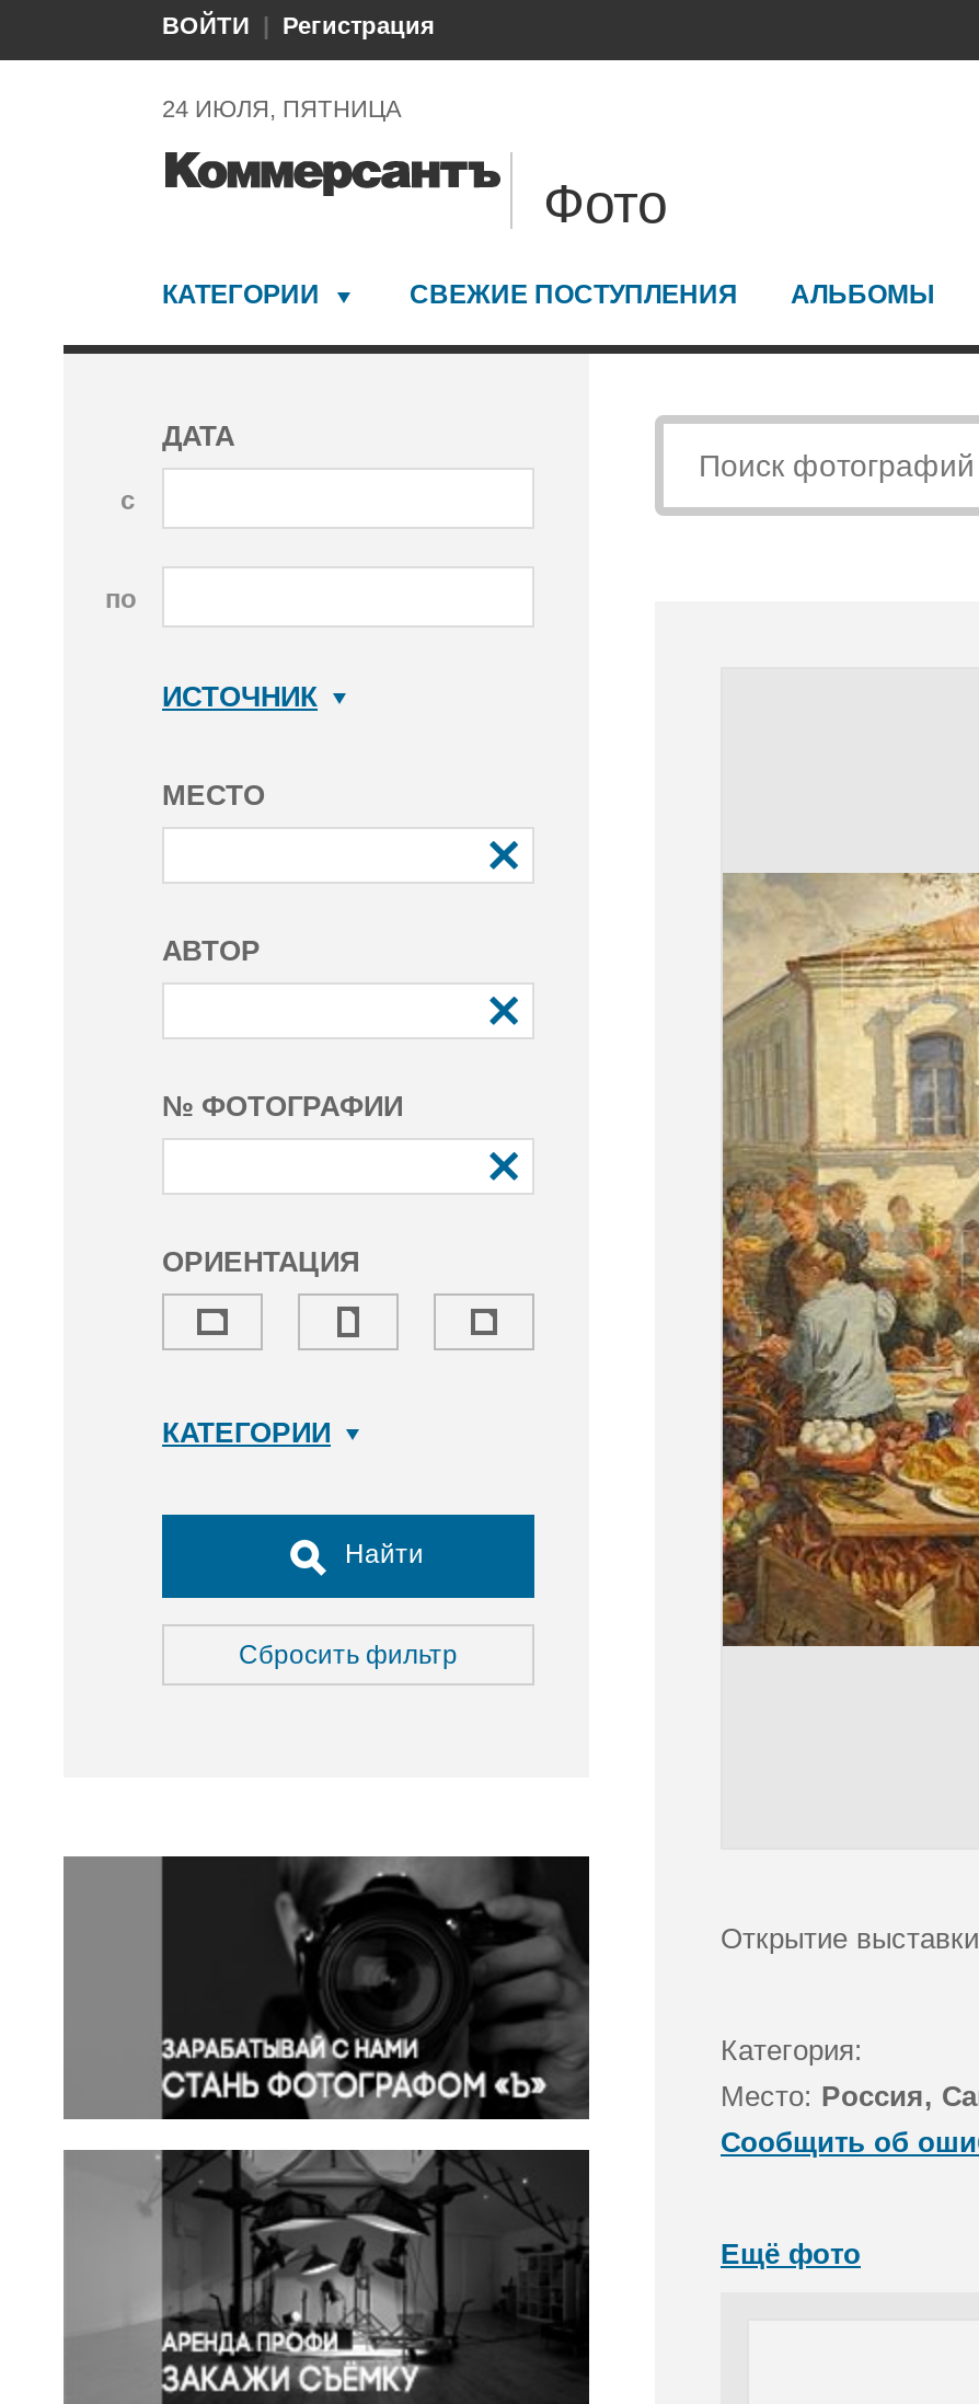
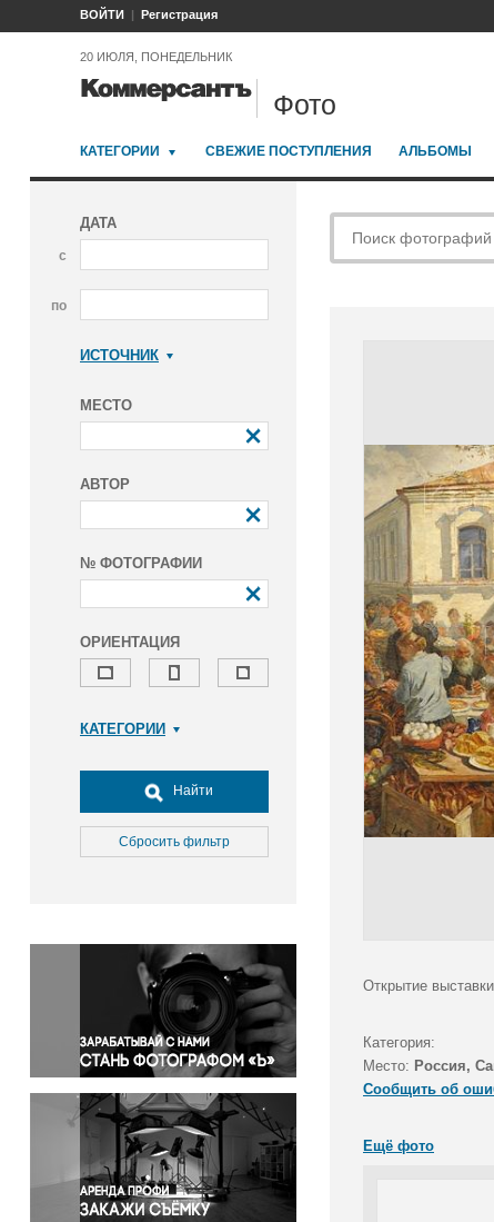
- 24 ИЮЛЯ, ПЯТНИЦА
+ 20 ИЮЛЯ, ПОНЕДЕЛЬНИК
